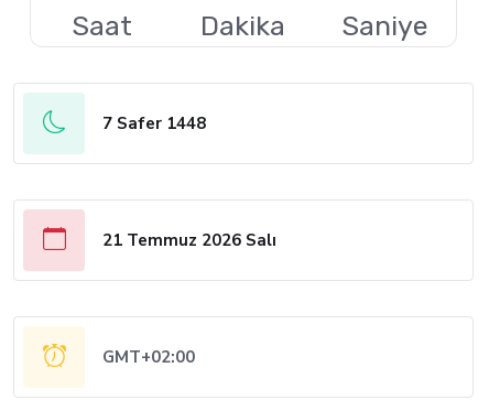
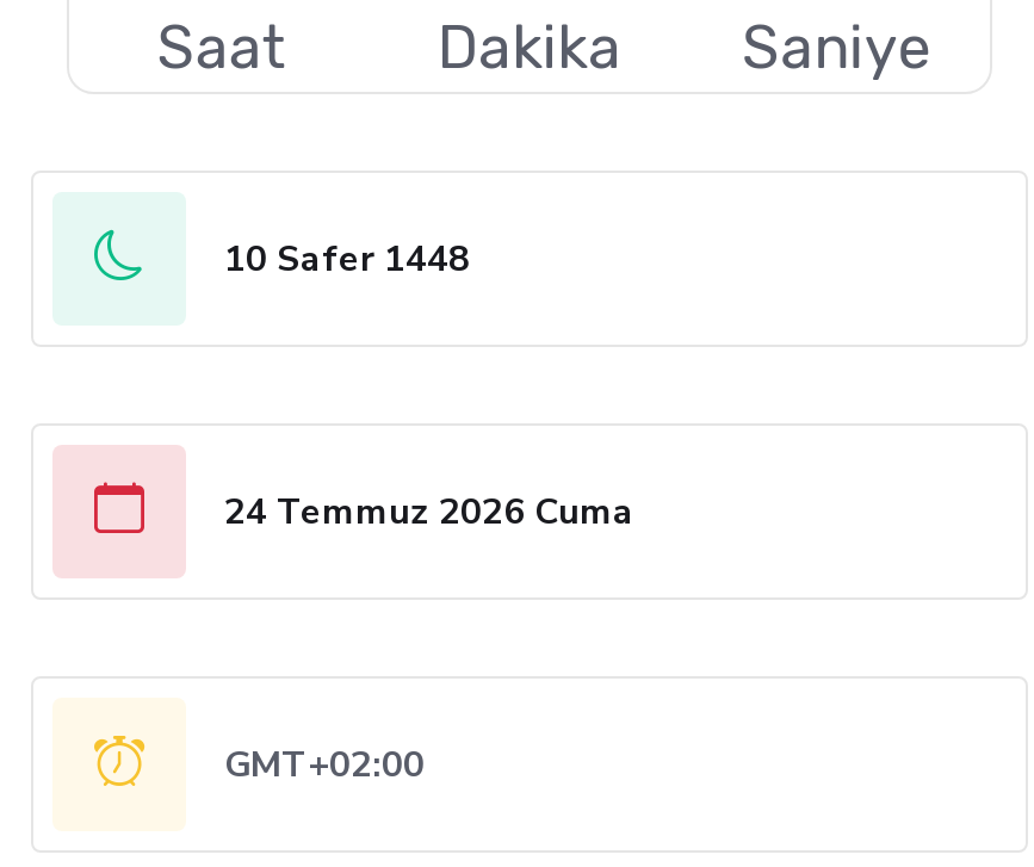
- 7 Safer 1448
+ 10 Safer 1448

- 21 Temmuz 2026 Salı
+ 24 Temmuz 2026 Cuma
